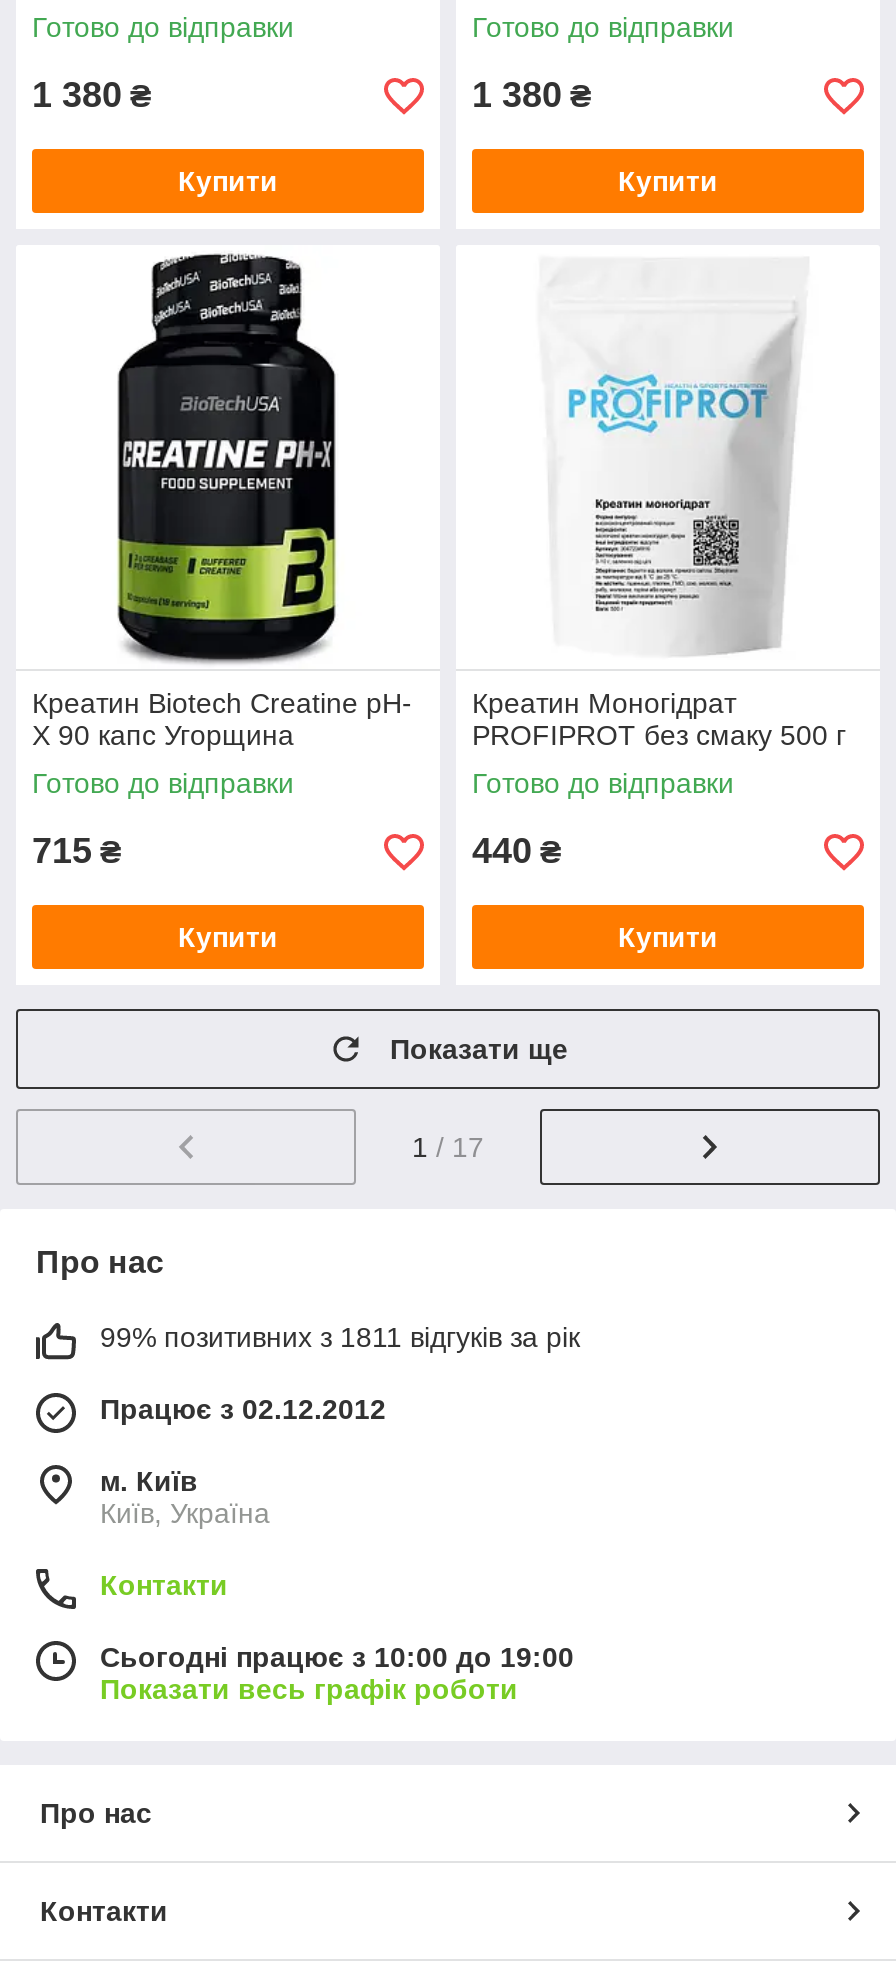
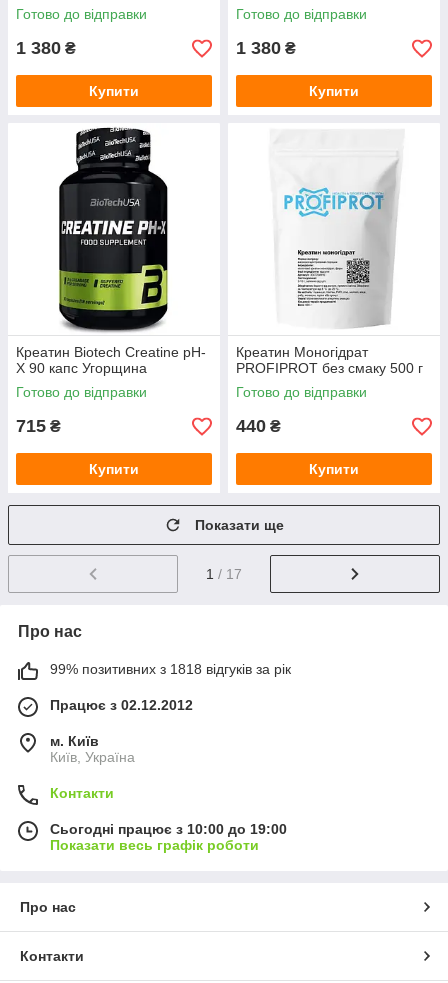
- 99% позитивних з 1811 відгуків за рік
+ 99% позитивних з 1818 відгуків за рік
